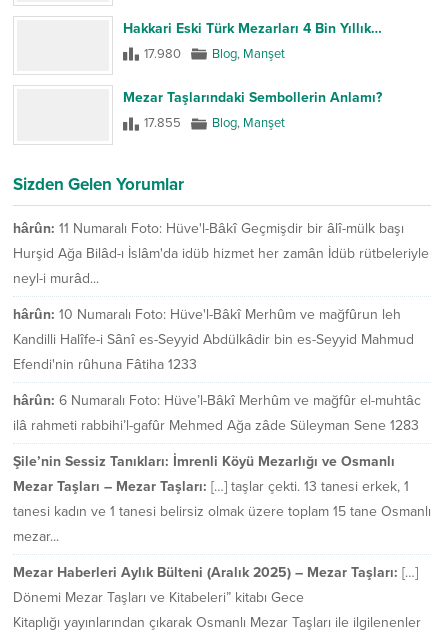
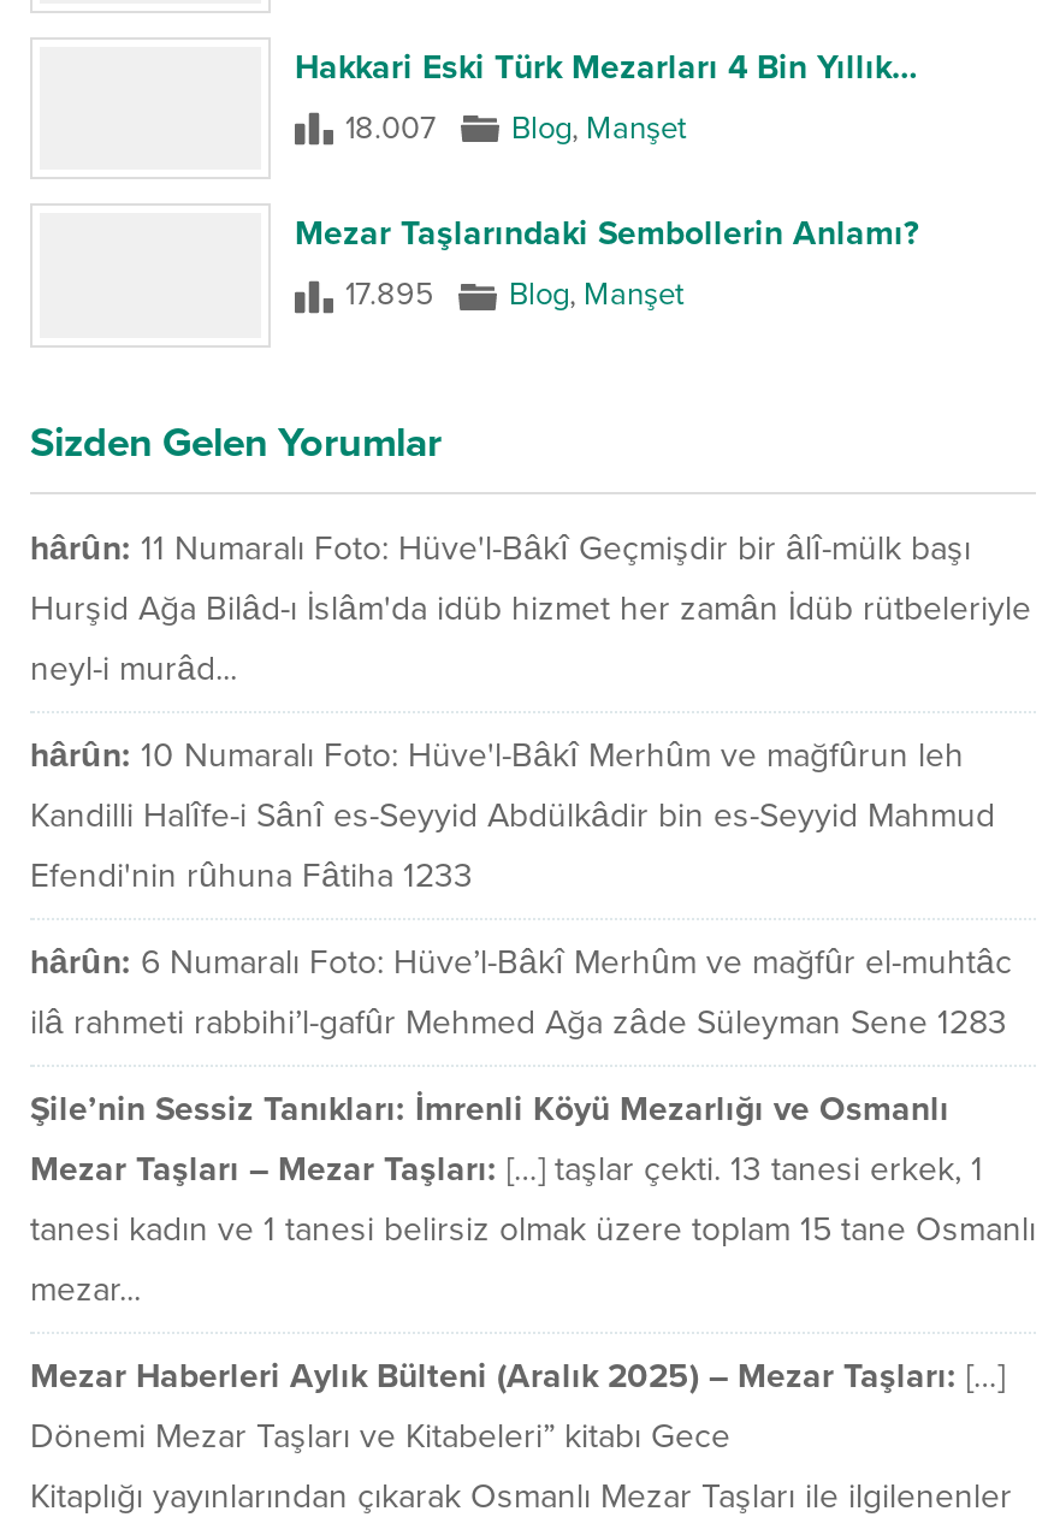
- 17.980 Blog, Manşet
+ 18.007 Blog, Manşet

- 17.855 Blog, Manşet
+ 17.895 Blog, Manşet
